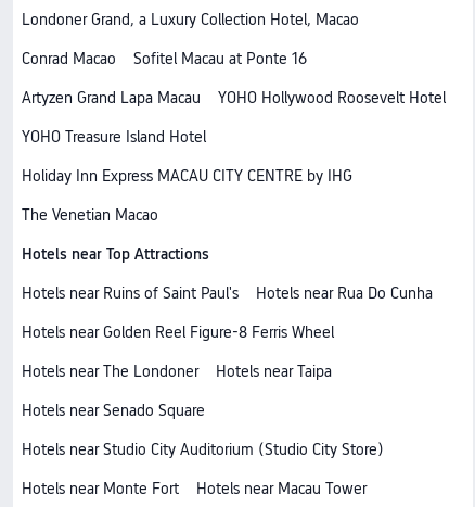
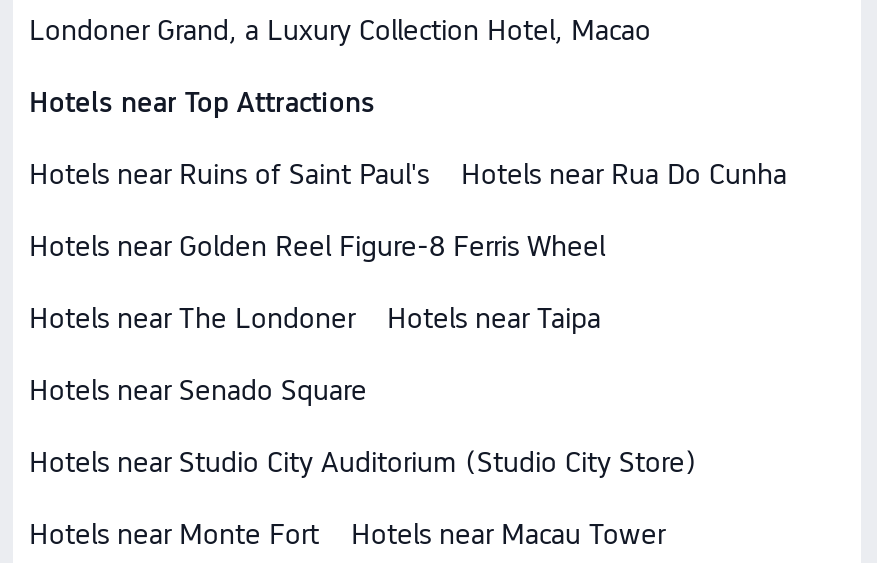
- Conrad Macao
- Sofitel Macau at Ponte 16
- Artyzen Grand Lapa Macau
- YOHO Hollywood Roosevelt Hotel
- YOHO Treasure Island Hotel
- Holiday Inn Express MACAU CITY CENTRE by IHG
- The Venetian Macao
